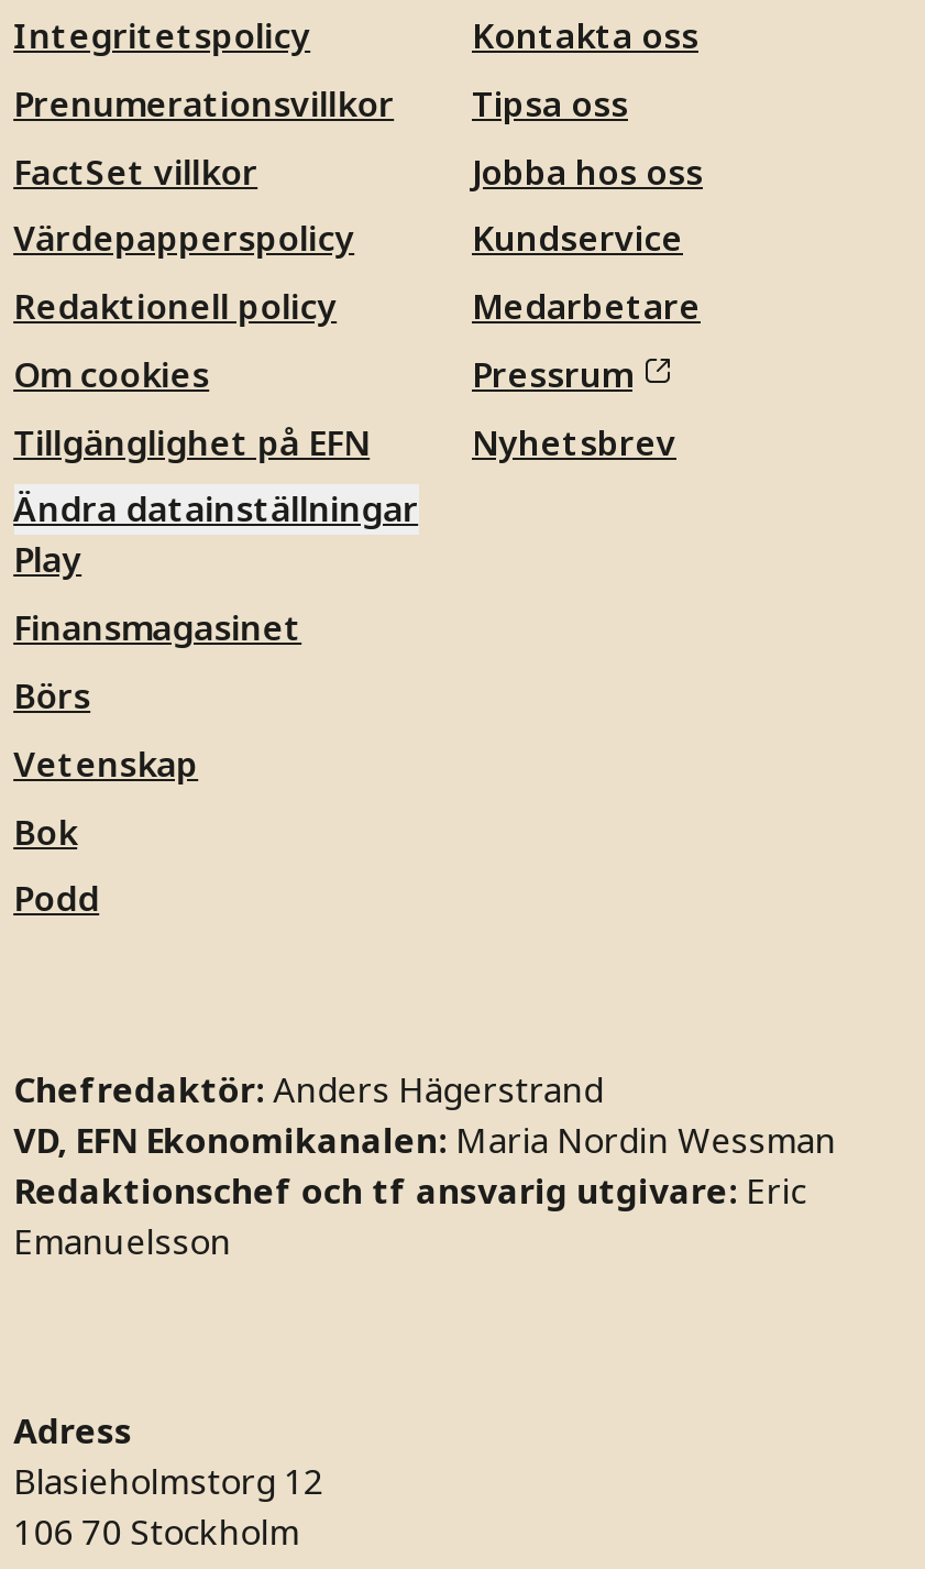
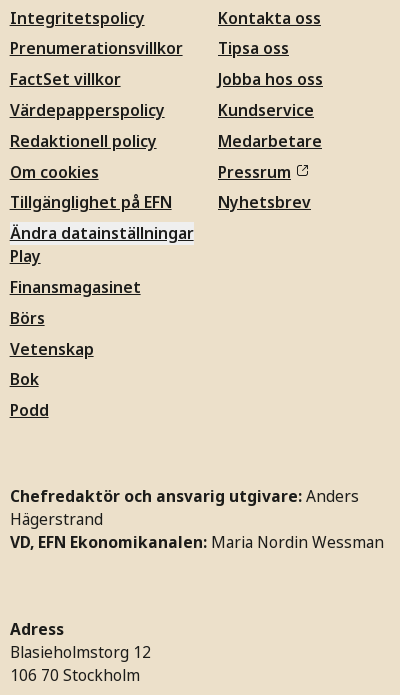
- Chefredaktör: Anders Hägerstrand
+ Chefredaktör och ansvarig utgivare: Anders
+ Hägerstrand

moved down: VD, EFN Ekonomikanalen: Maria Nordin Wessman

- Redaktionschef och tf ansvarig utgivare: Eric
- Emanuelsson
